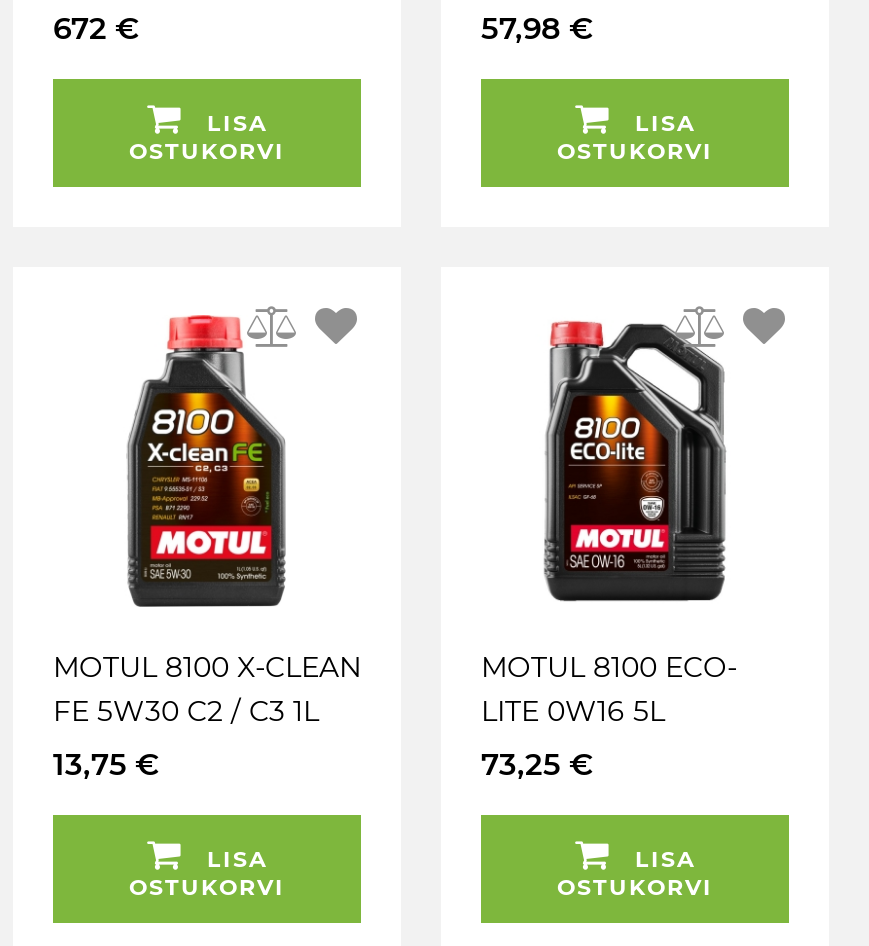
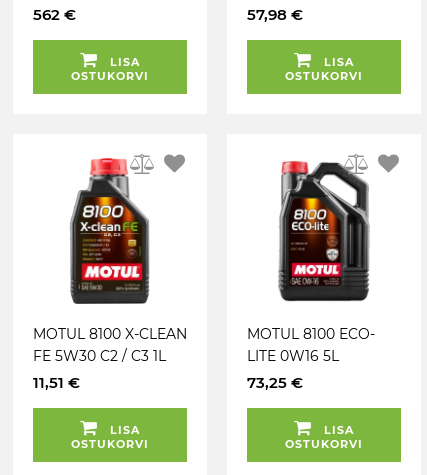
- 672 €
+ 562 €

- 13,75 €
+ 11,51 €
